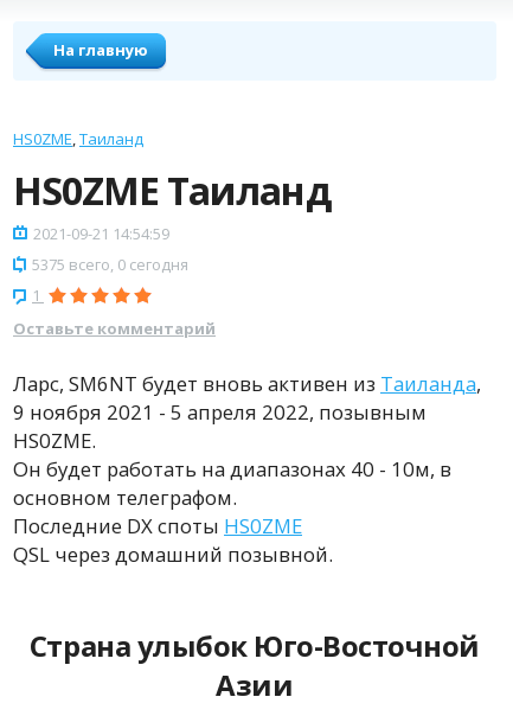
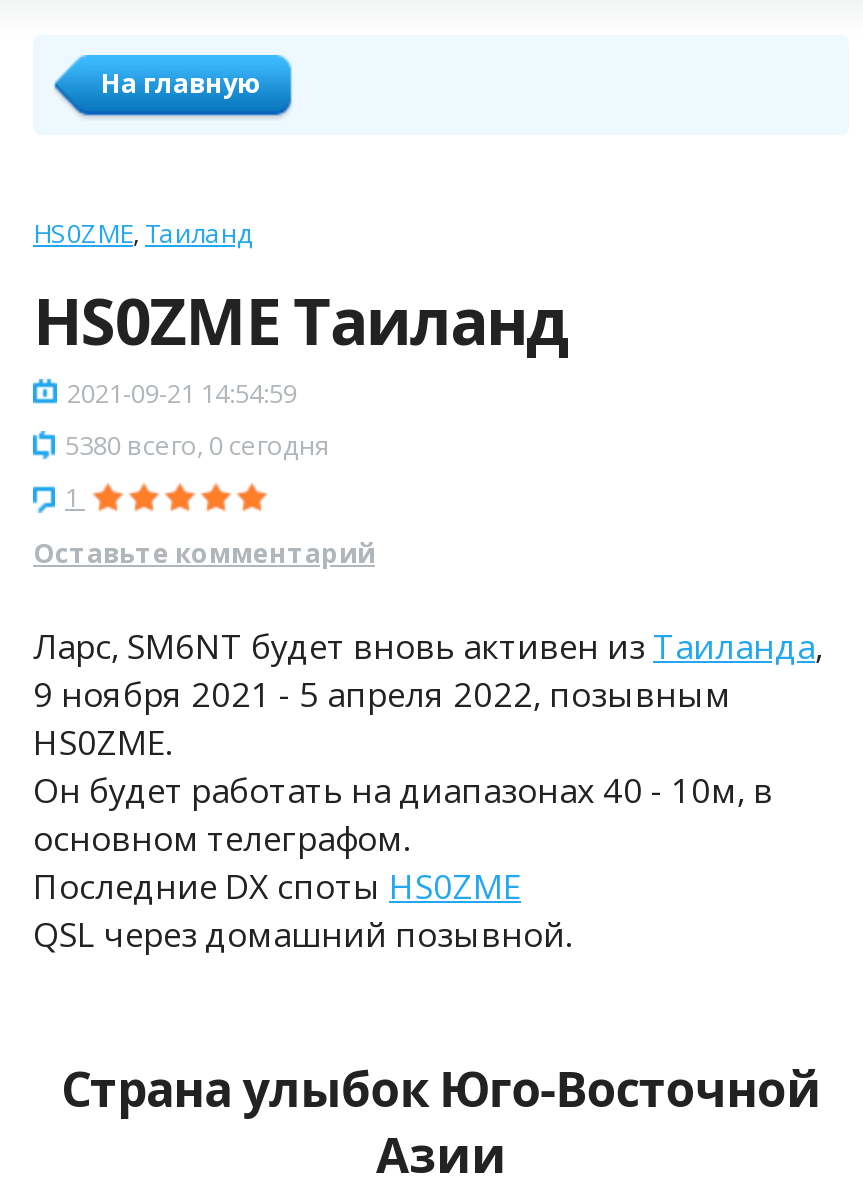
- 5375 всего, 0 сегодня
+ 5380 всего, 0 сегодня
